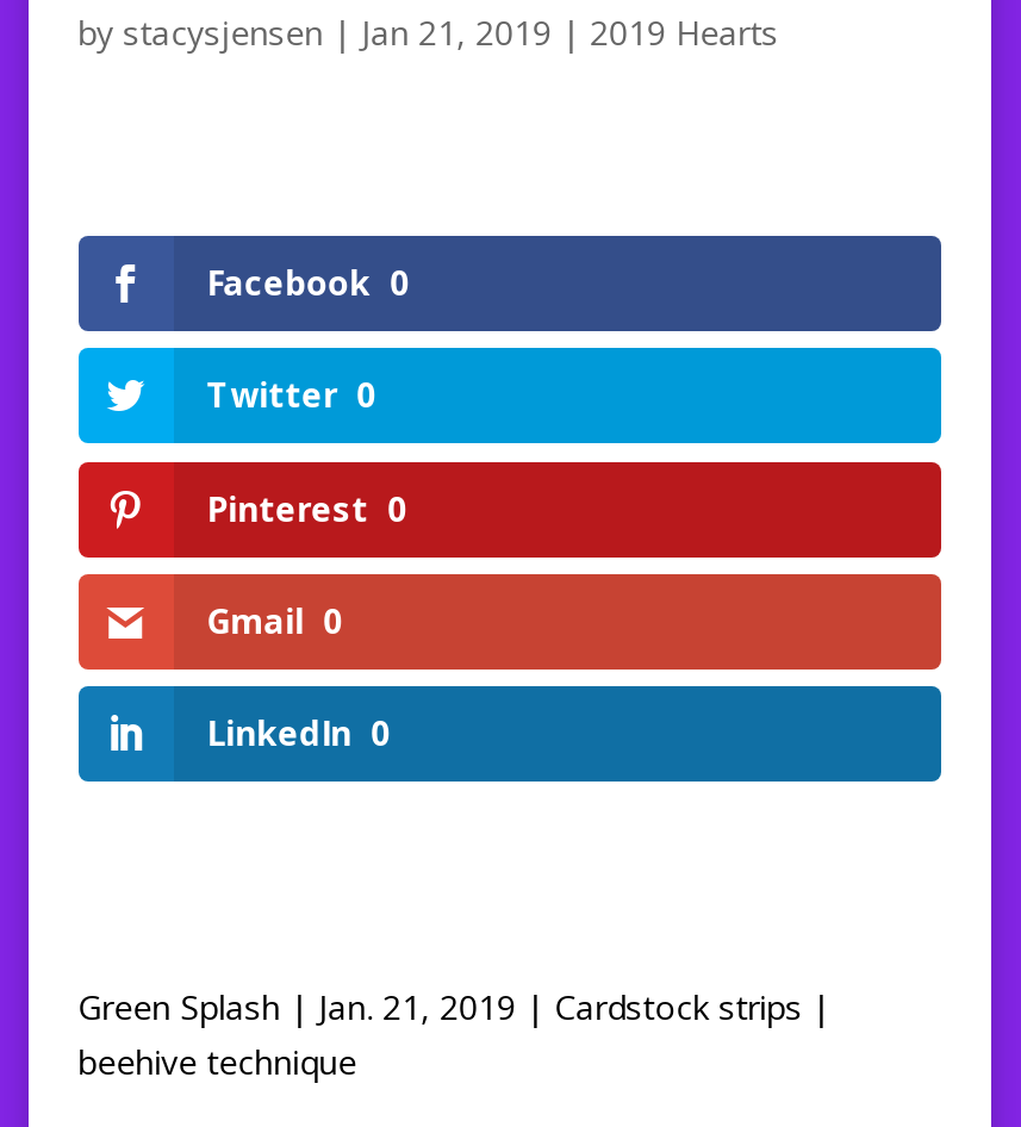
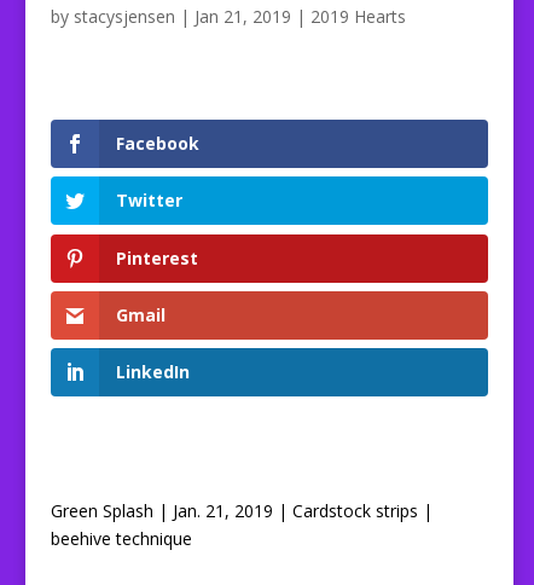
- Facebook 0
+ Facebook

- Twitter 0
+ Twitter

- Pinterest 0
+ Pinterest

- Gmail 0
+ Gmail

- LinkedIn 0
+ LinkedIn
